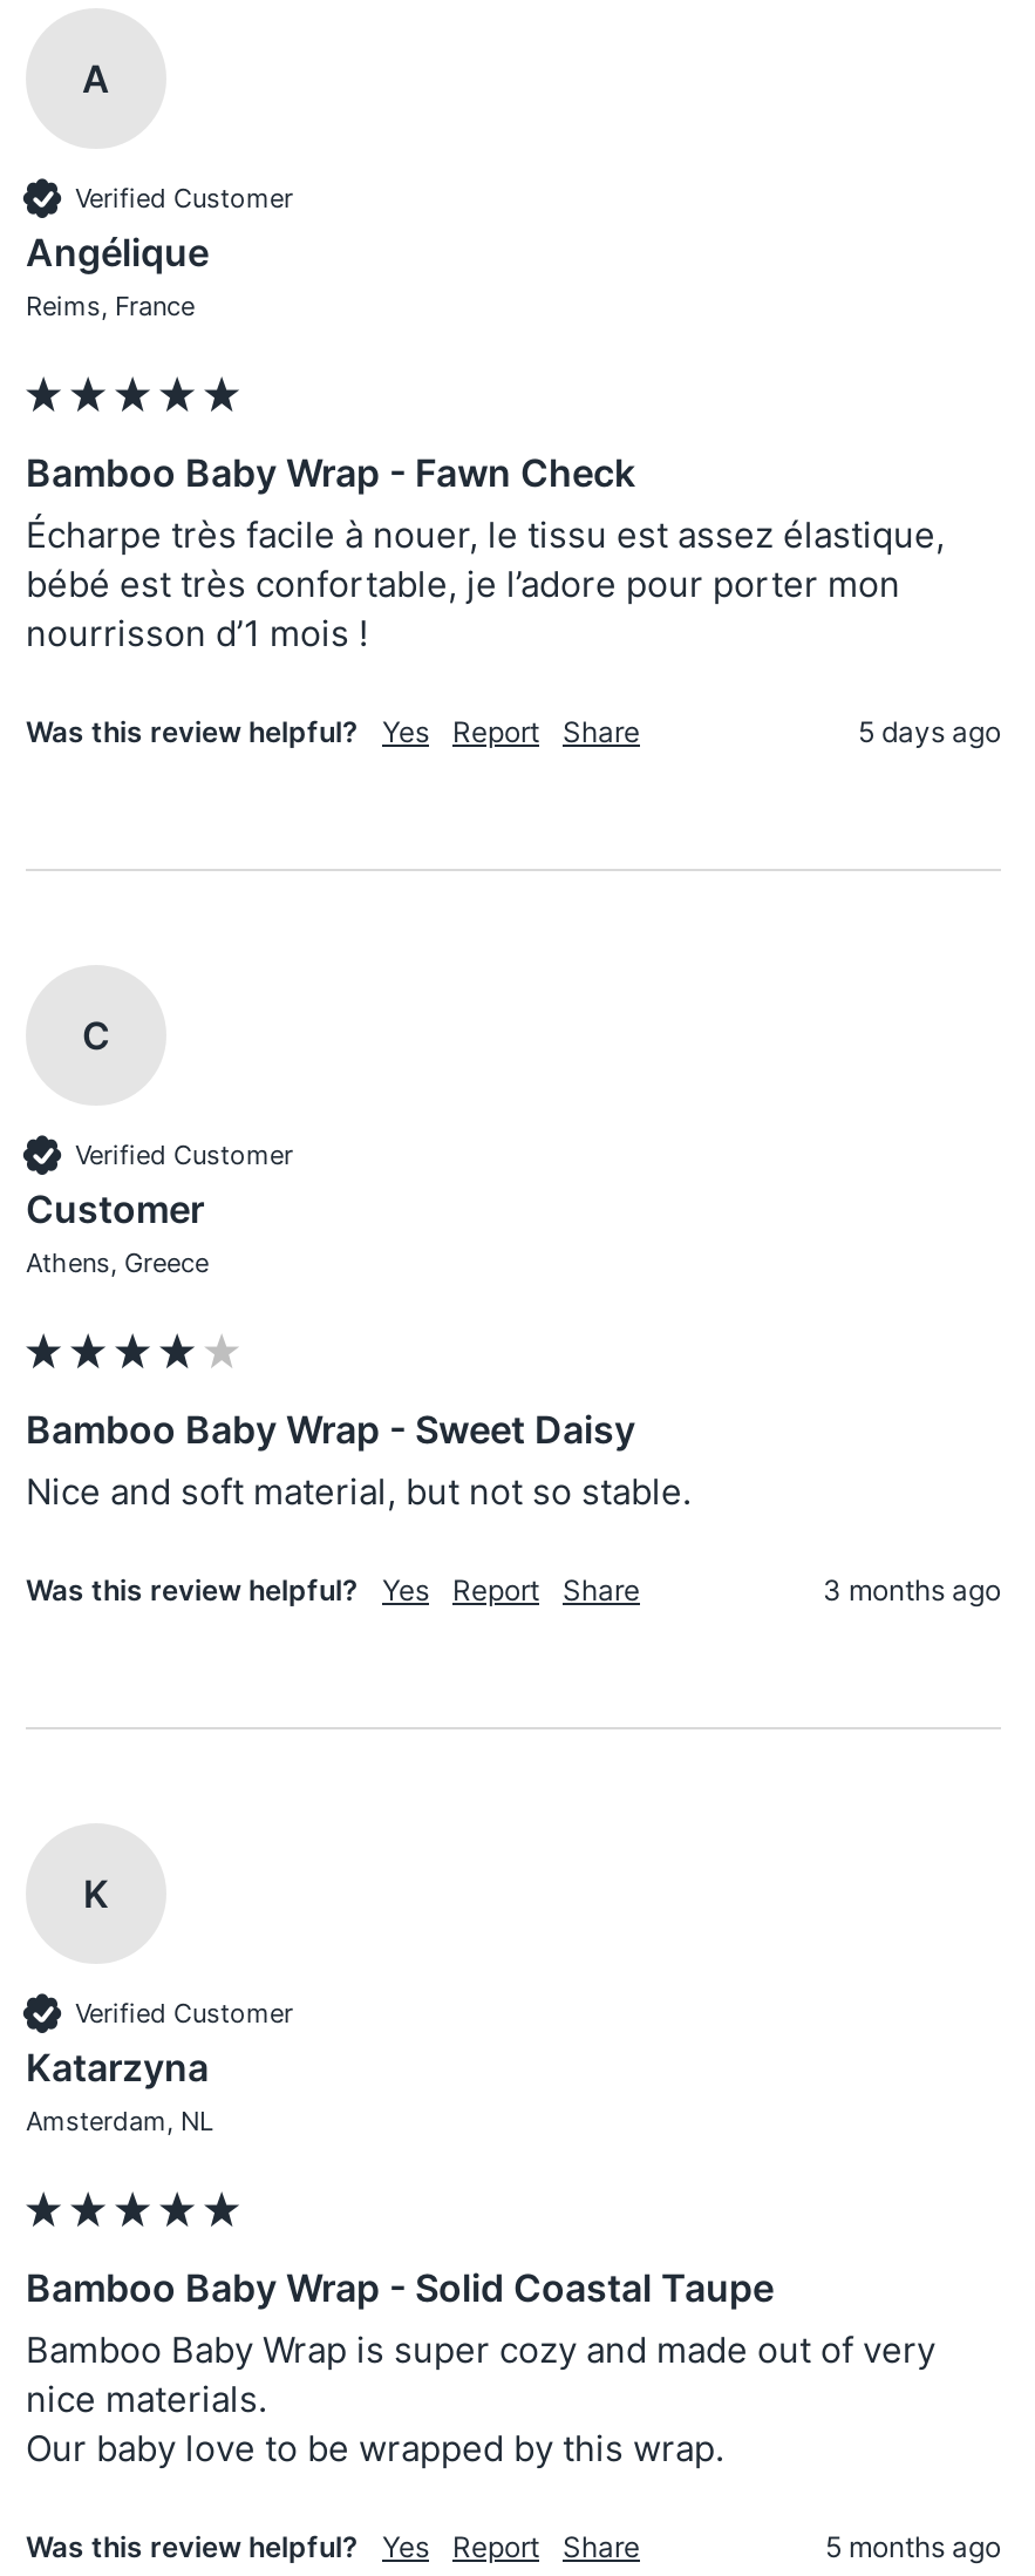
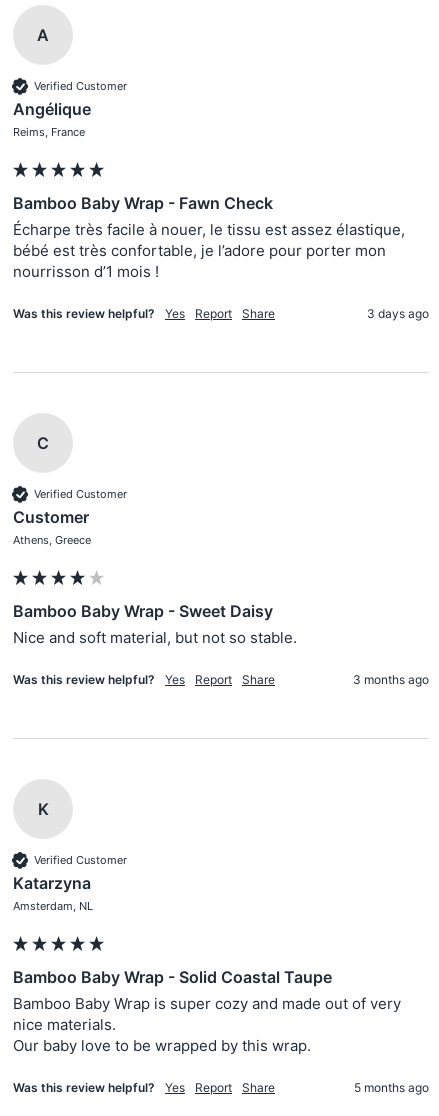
- 5 days ago
+ 3 days ago
